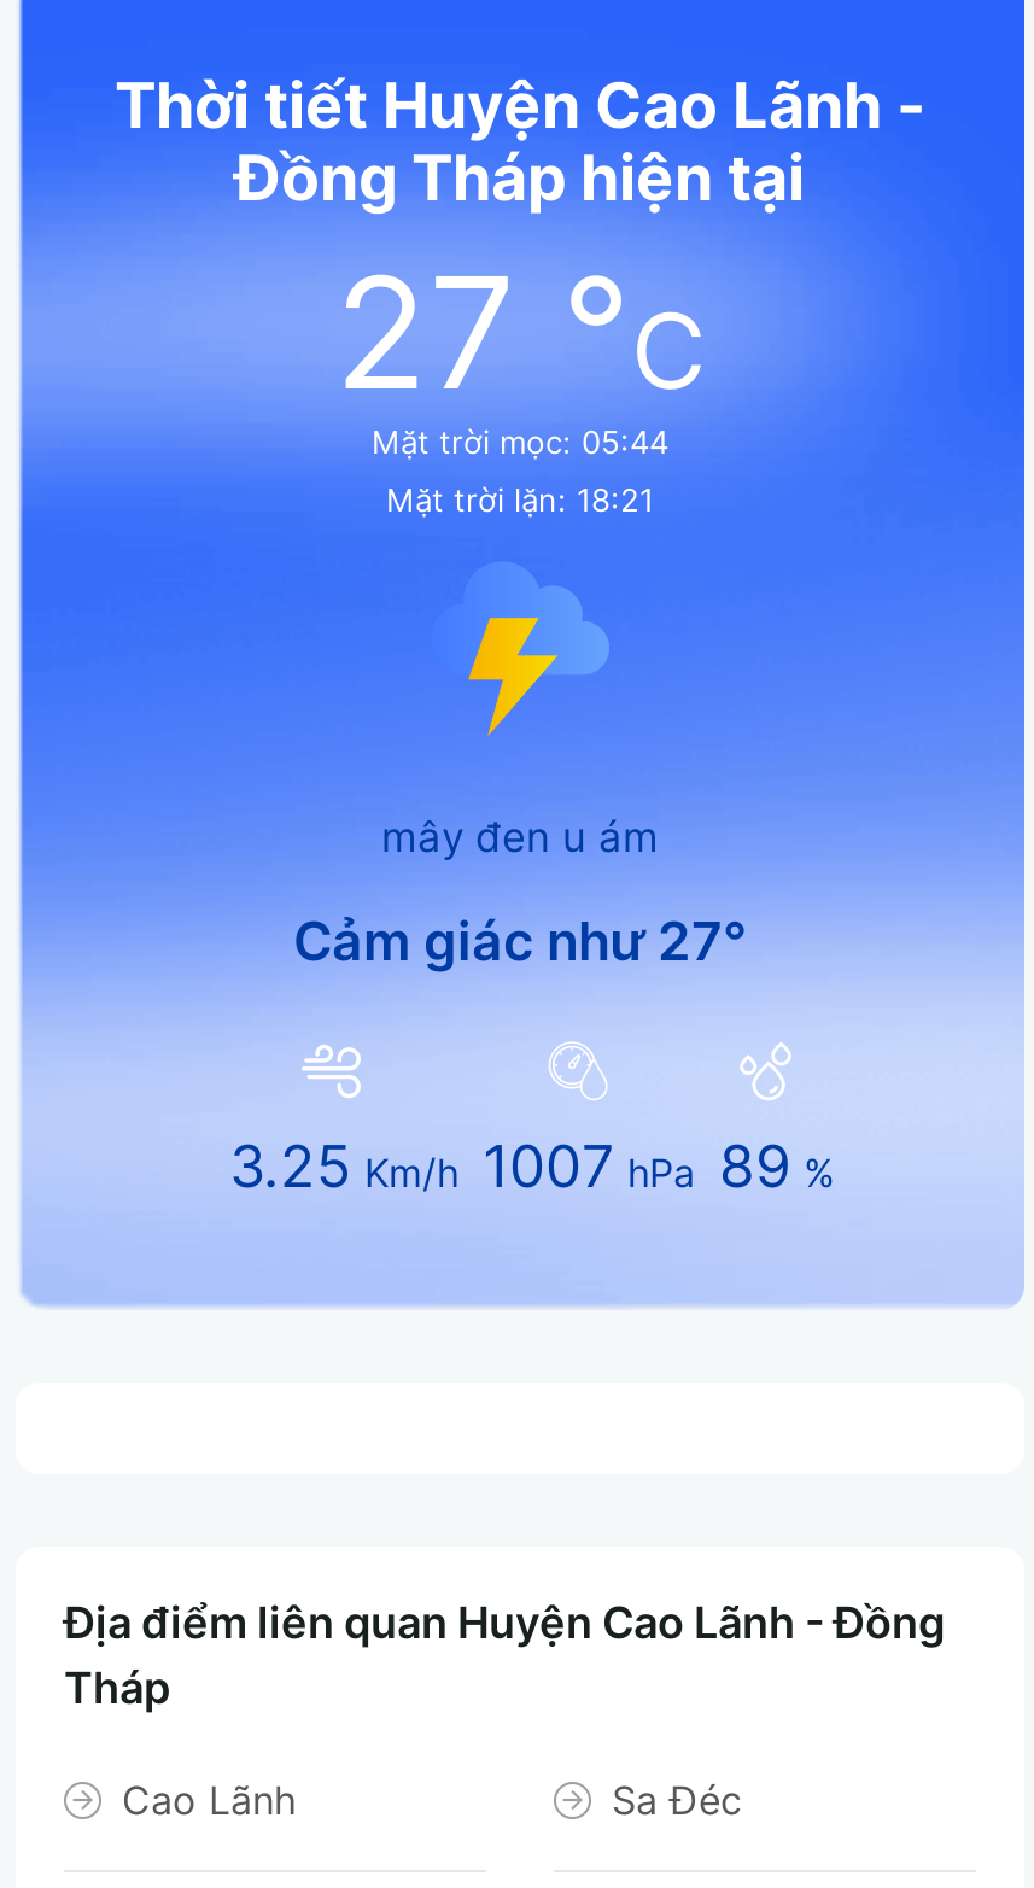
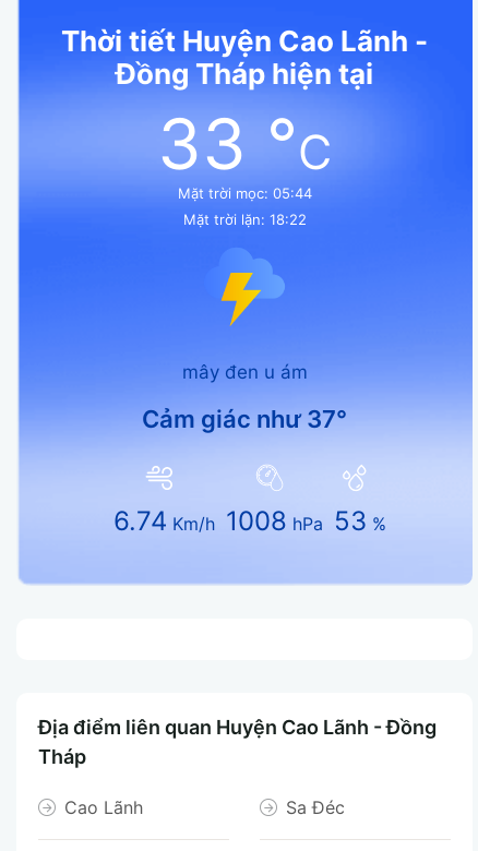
- 27 °C
+ 33 °C

- Mặt trời lặn: 18:21
+ Mặt trời lặn: 18:22

- Cảm giác như 27°
+ Cảm giác như 37°

- 3.25 Km/h 1007 hPa 89 %
+ 6.74 Km/h 1008 hPa 53 %
